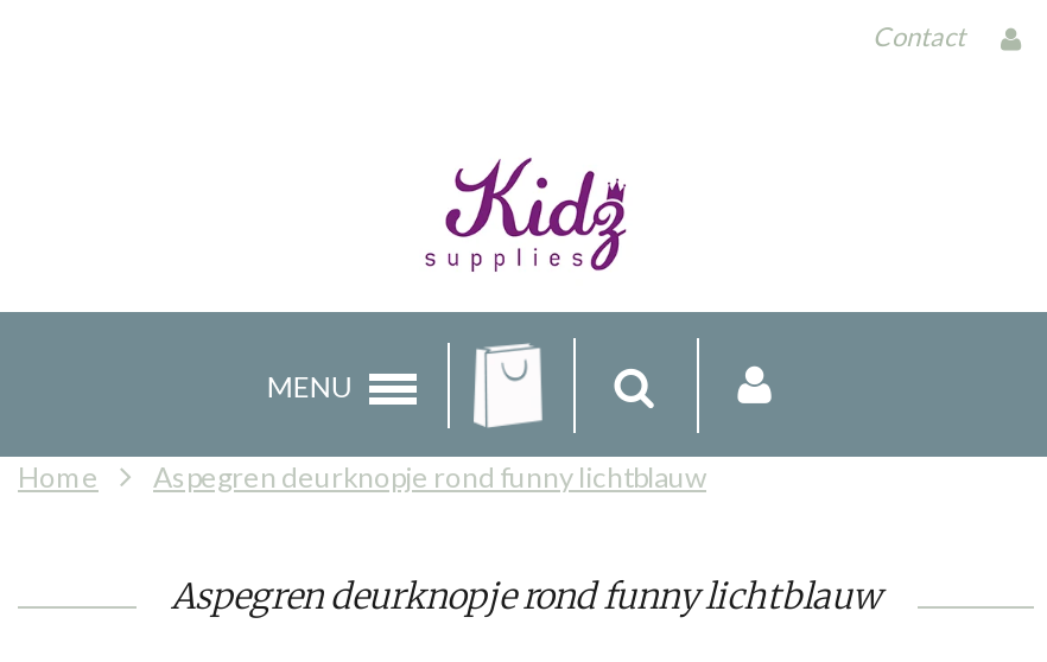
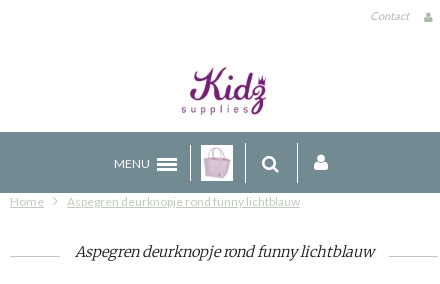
- [image]
+ [image]
